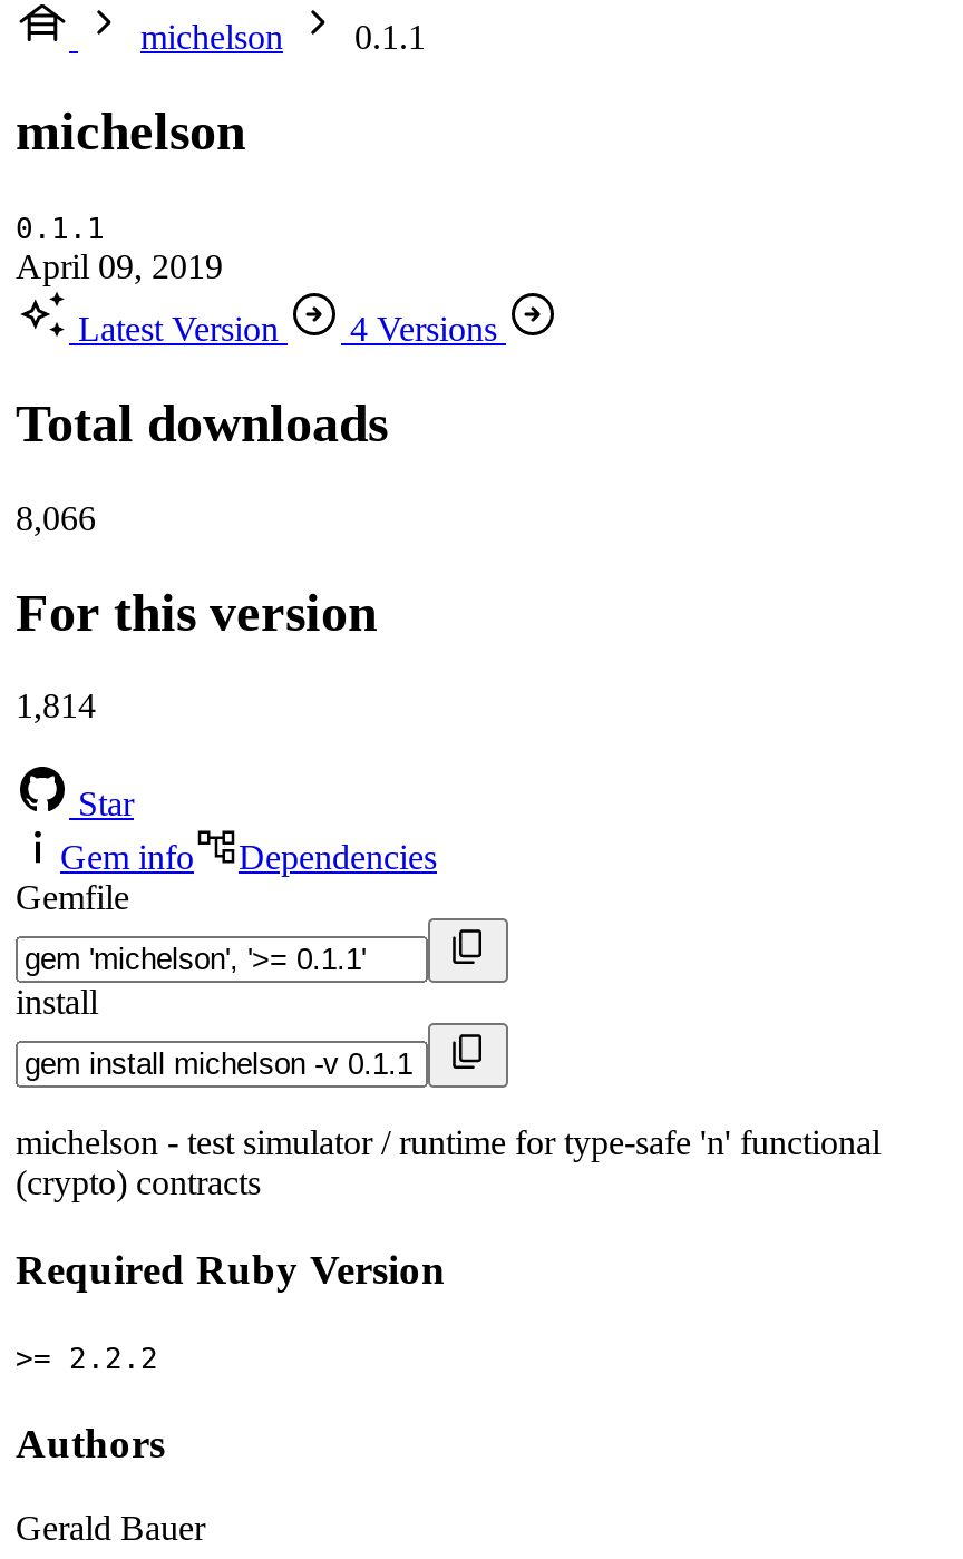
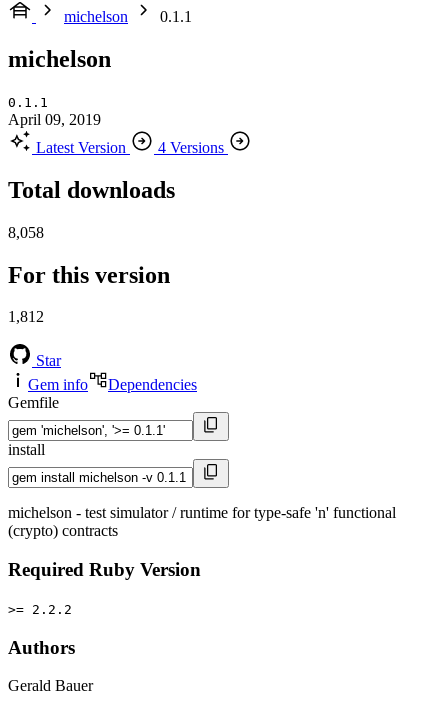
- 8,066
+ 8,058

- 1,814
+ 1,812
